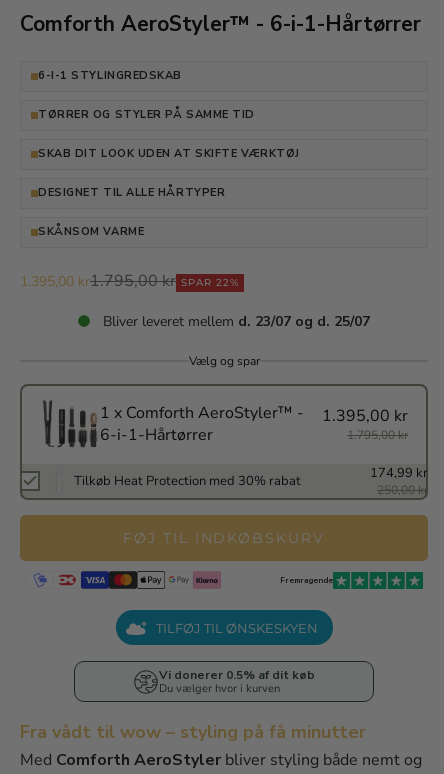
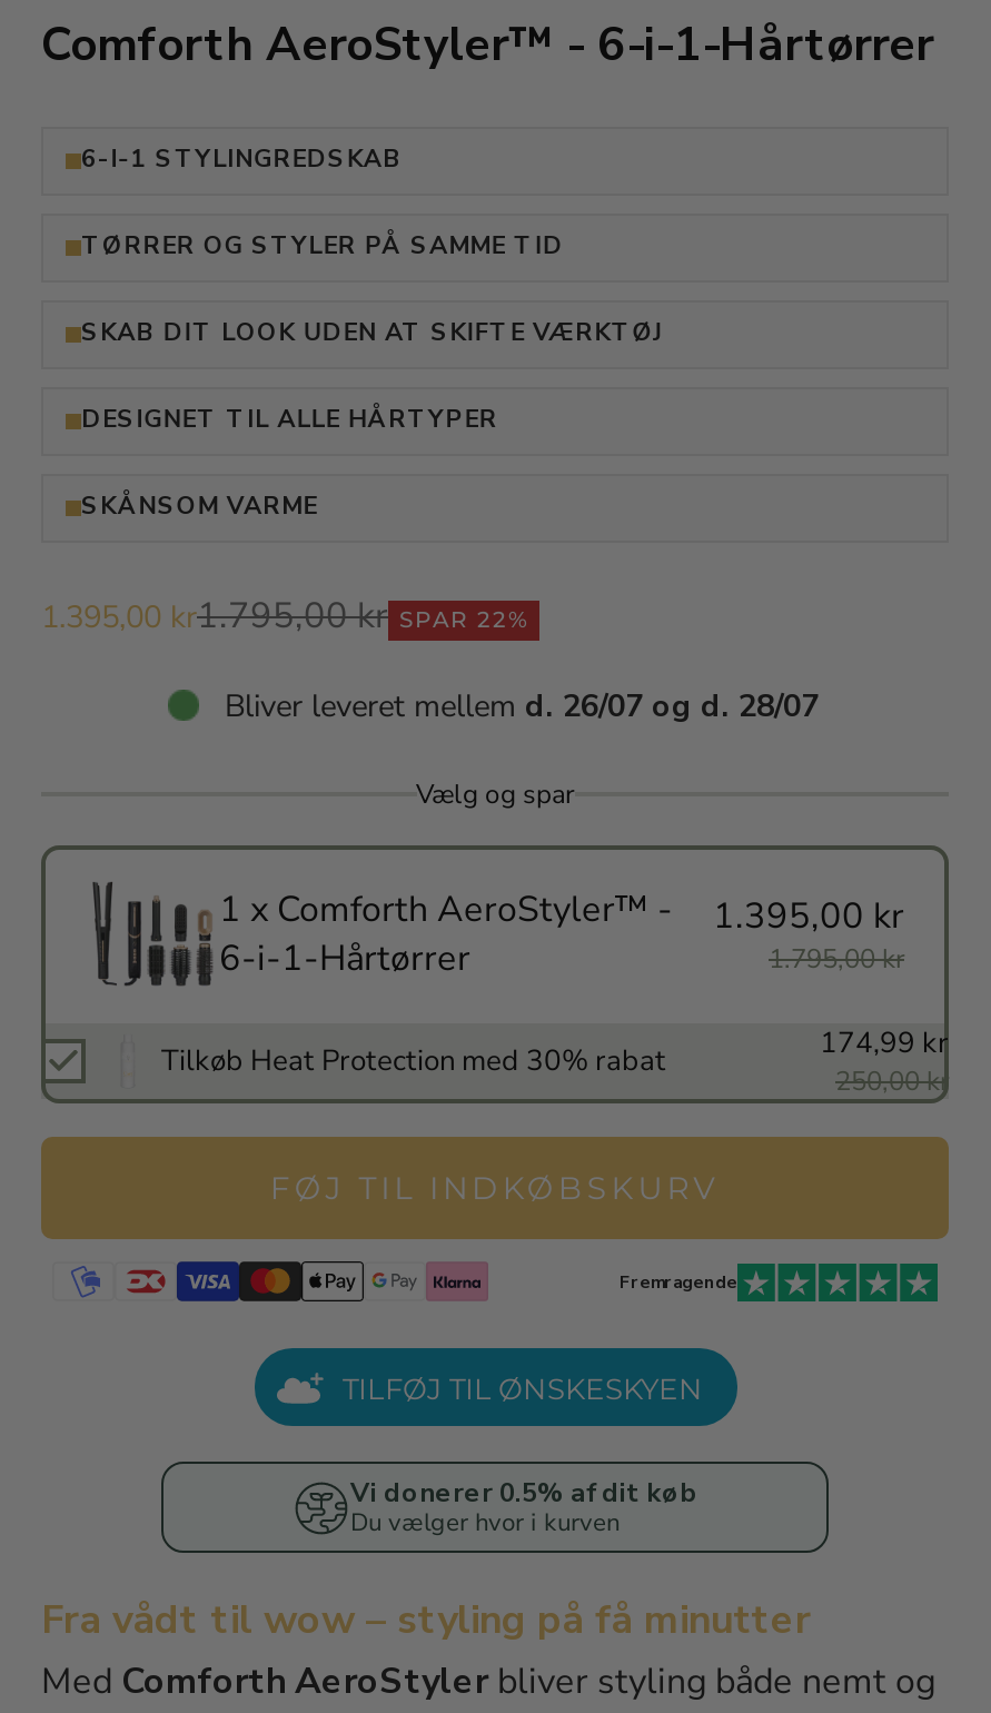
- Bliver leveret mellem d. 23/07 og d. 25/07
+ Bliver leveret mellem d. 26/07 og d. 28/07
